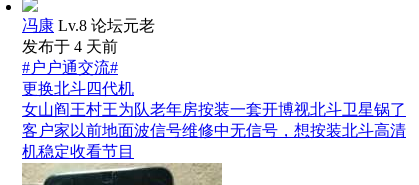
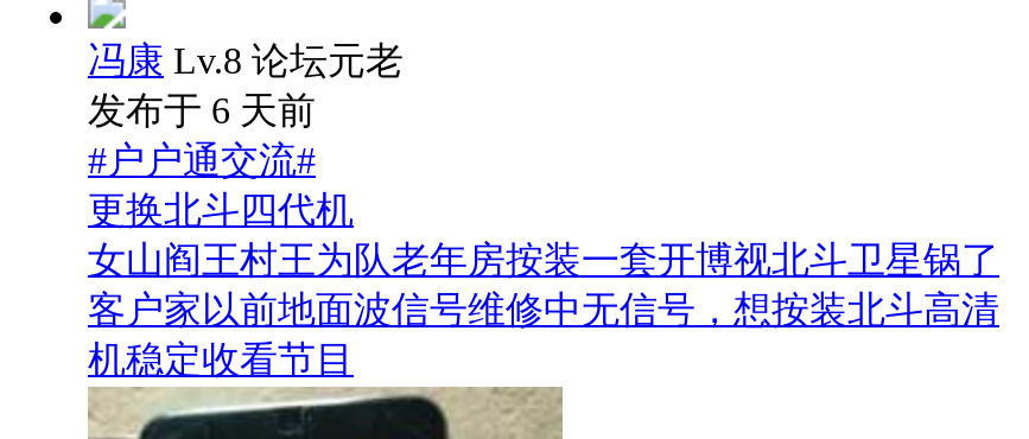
- 发布于 4 天前
+ 发布于 6 天前
